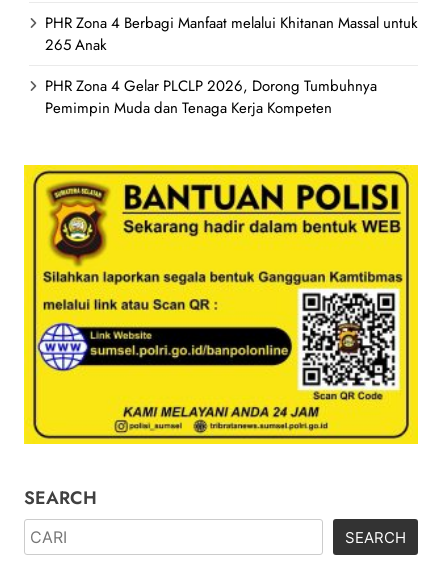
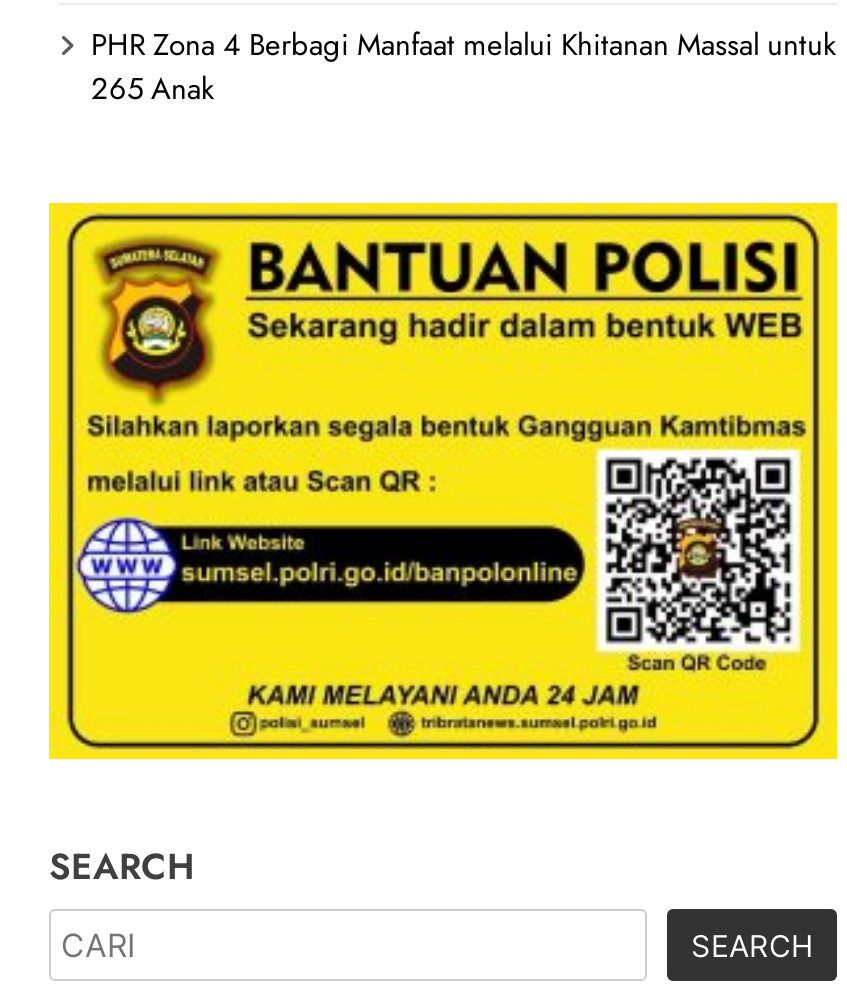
- PHR Zona 4 Gelar PLCLP 2026, Dorong Tumbuhnya
- Pemimpin Muda dan Tenaga Kerja Kompeten
